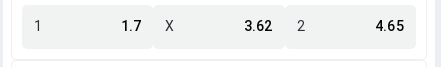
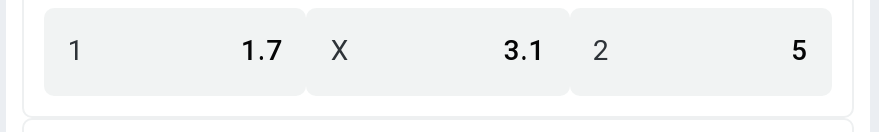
- 3.62 2
+ 3.1 2

- 4.65
+ 5
